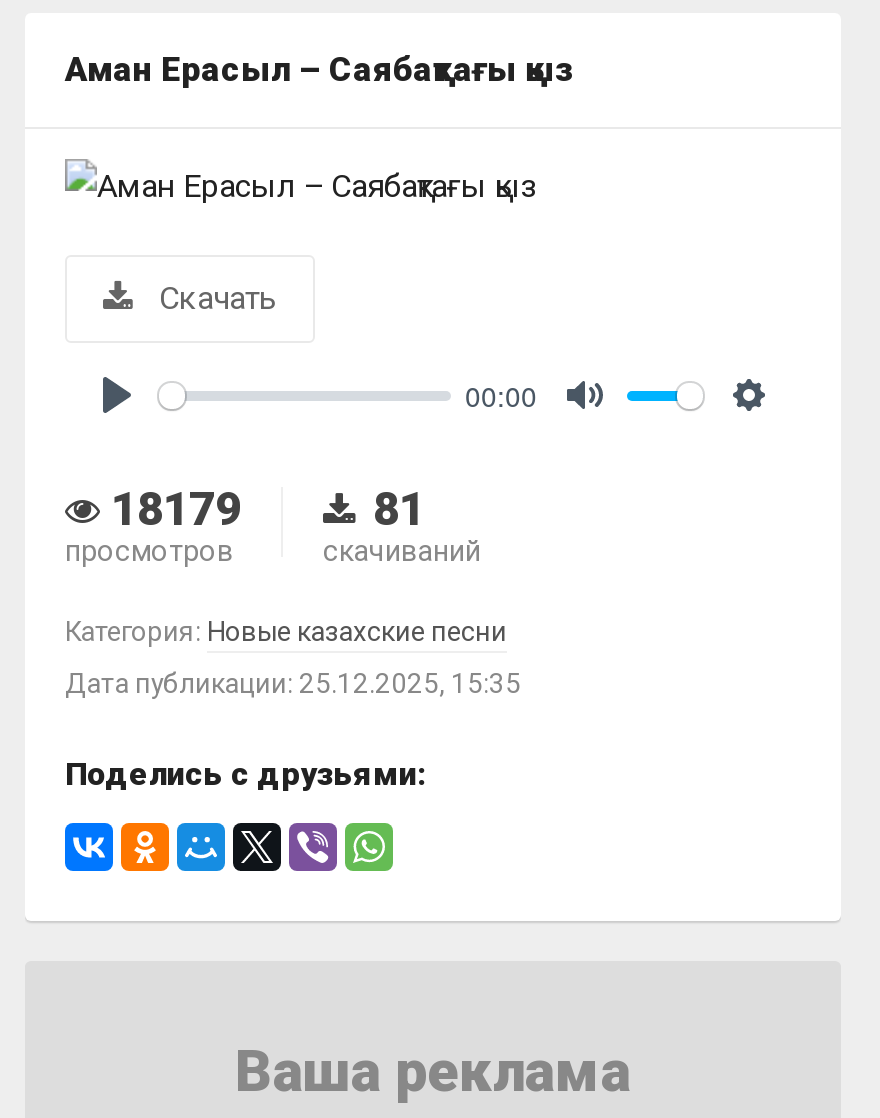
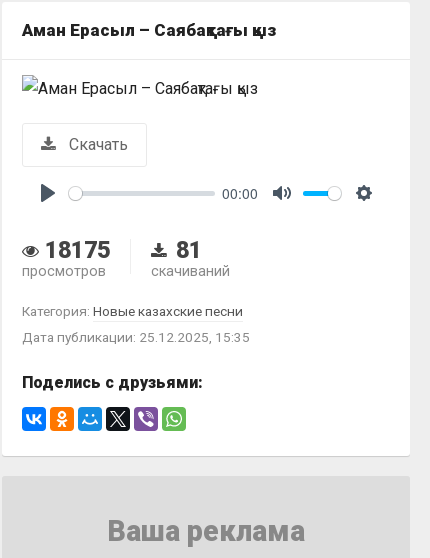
- 18179
+ 18175
